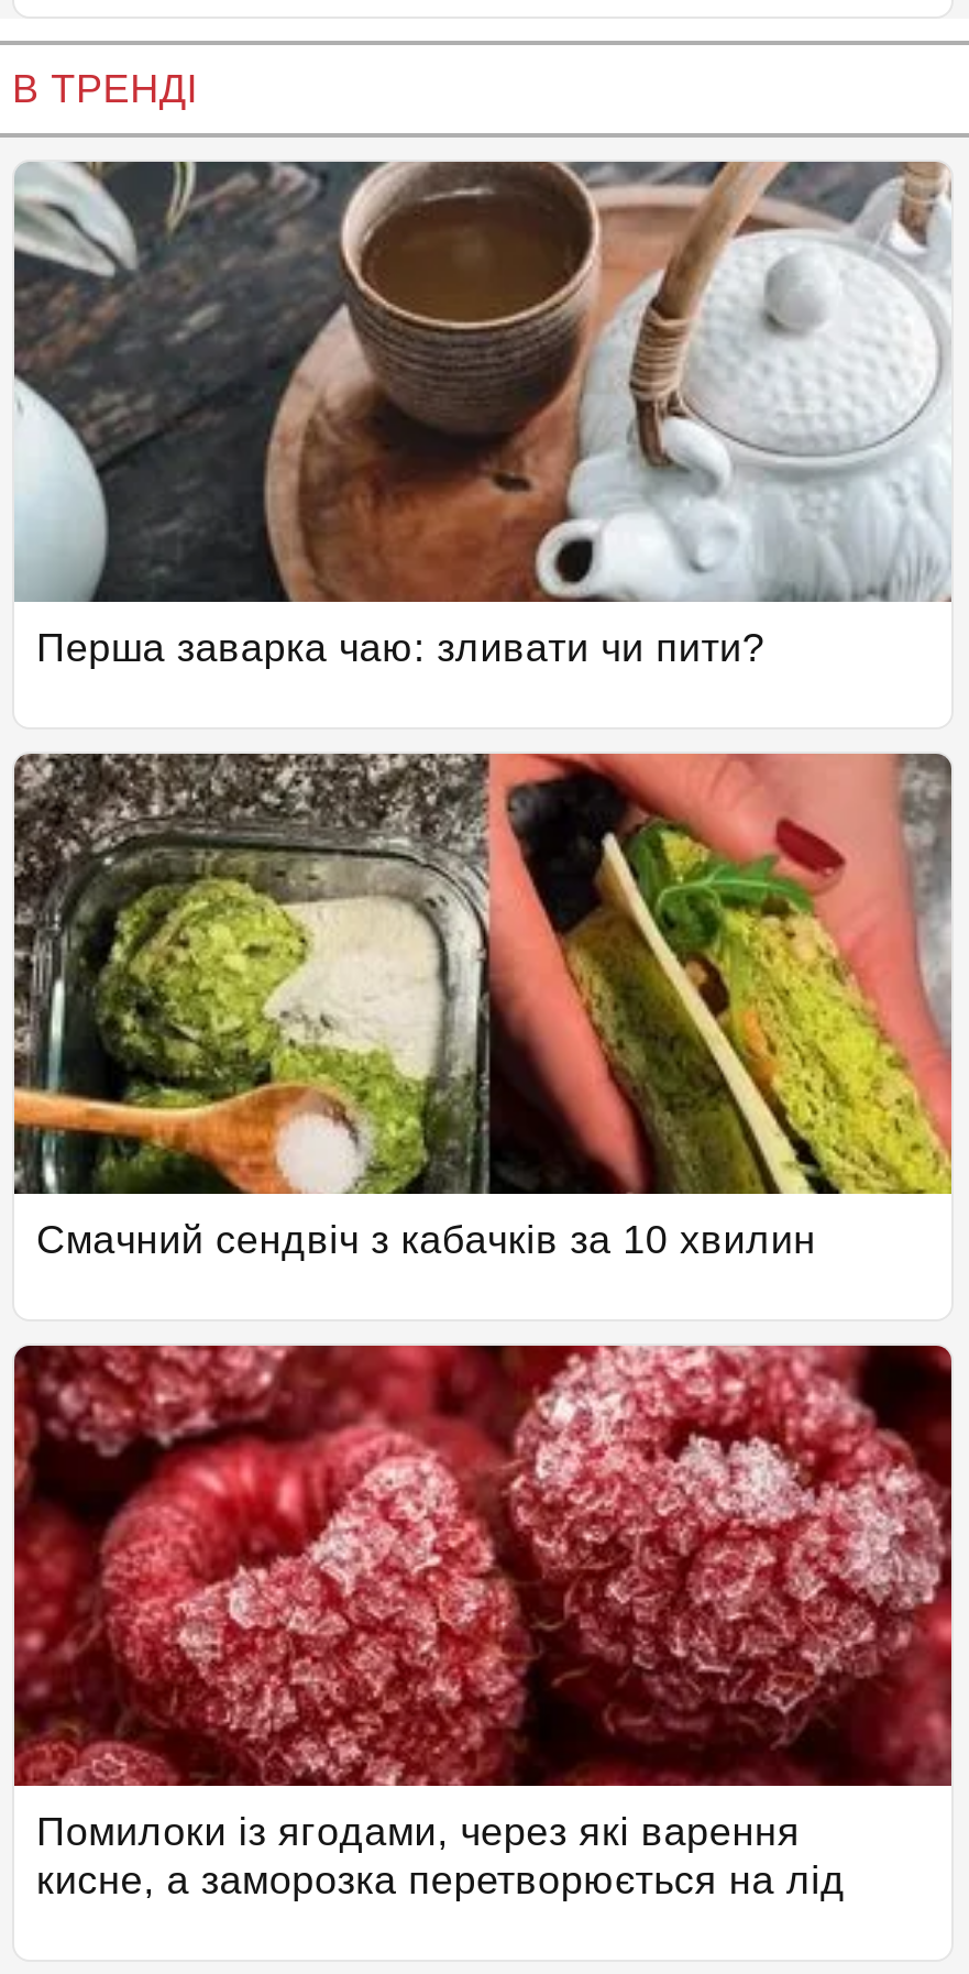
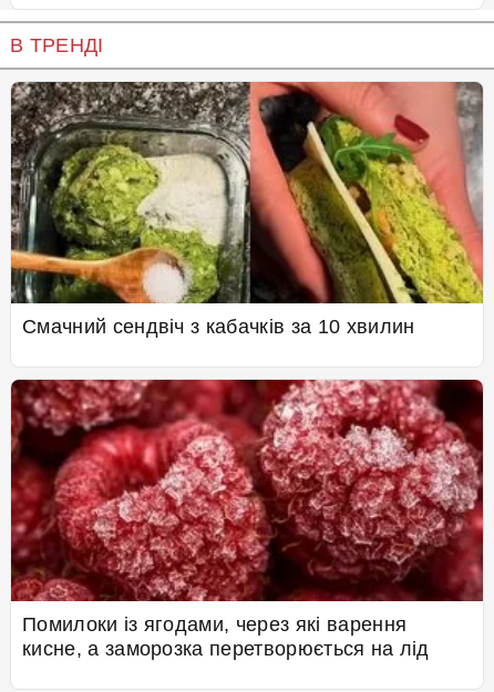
- [image]
- Перша заварка чаю: зливати чи пити?
